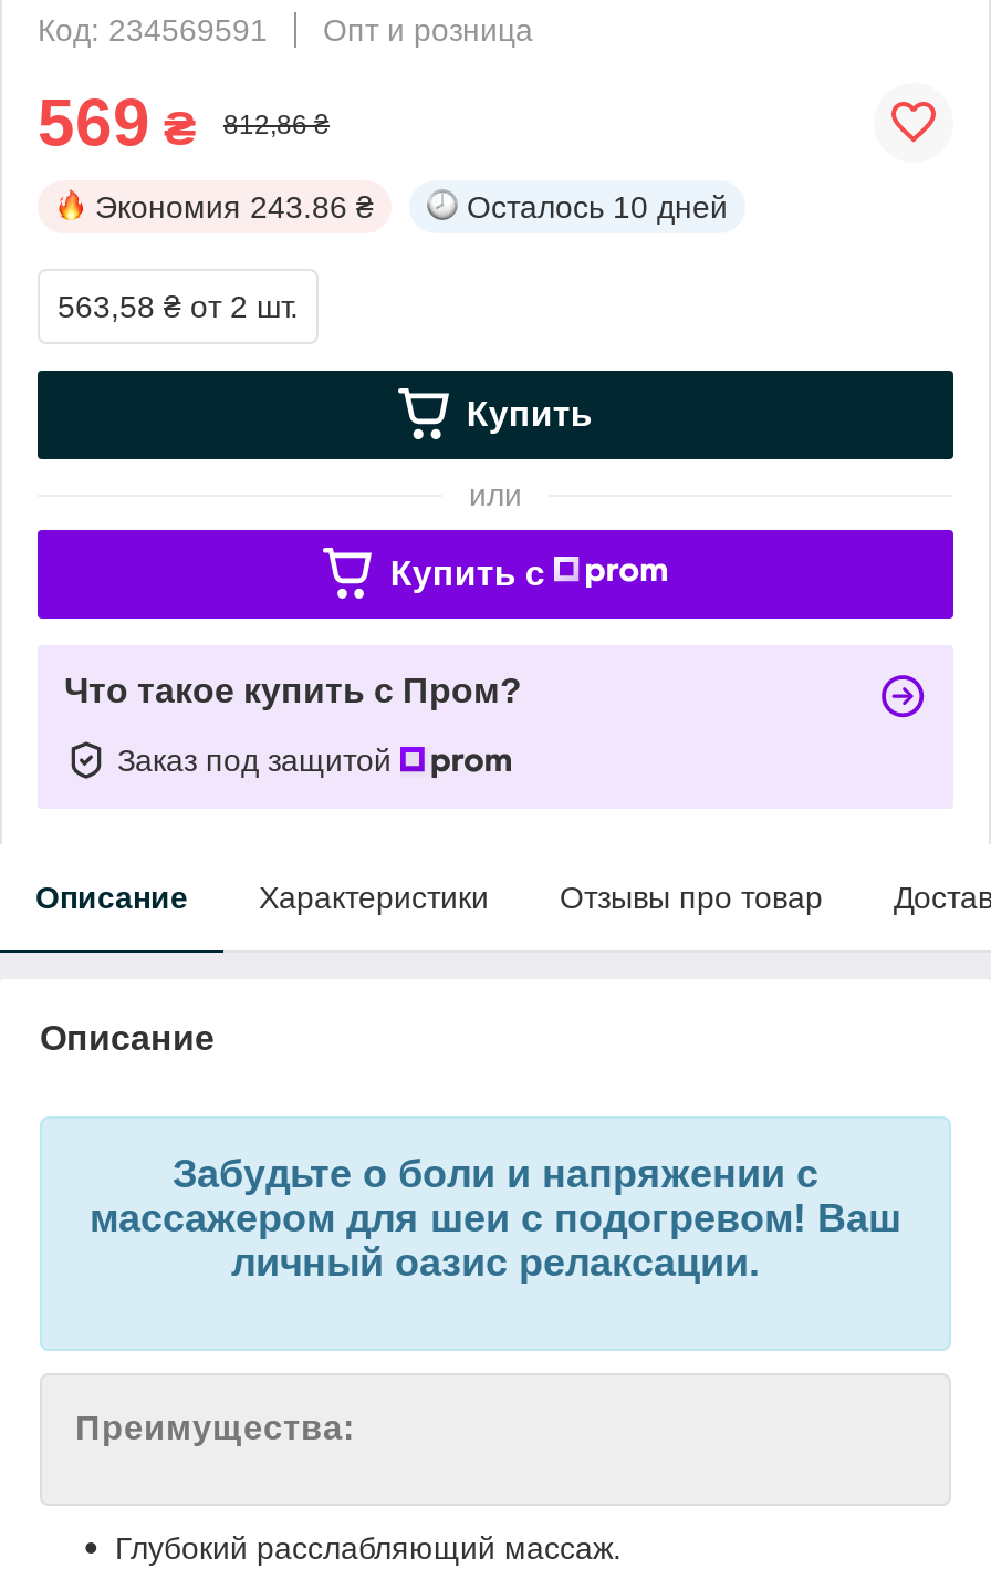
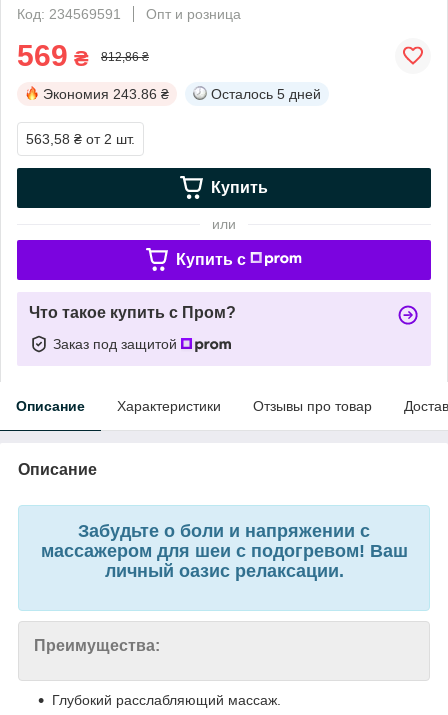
- Осталось 10 дней
+ Осталось 5 дней
